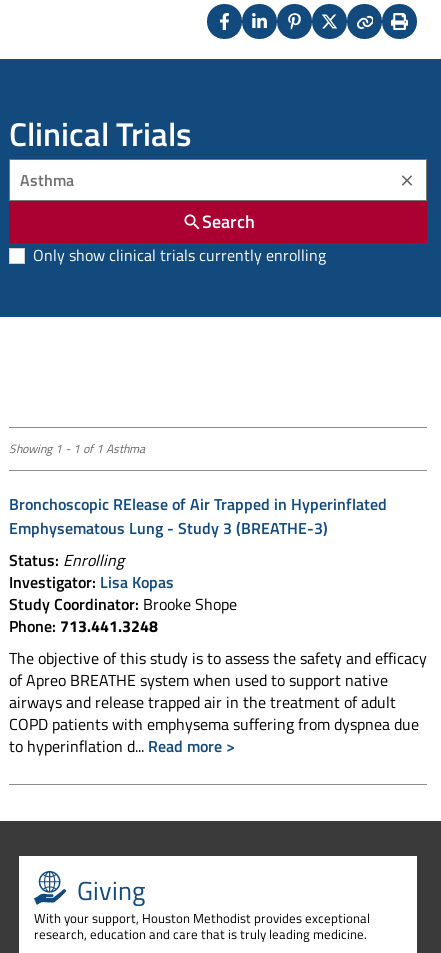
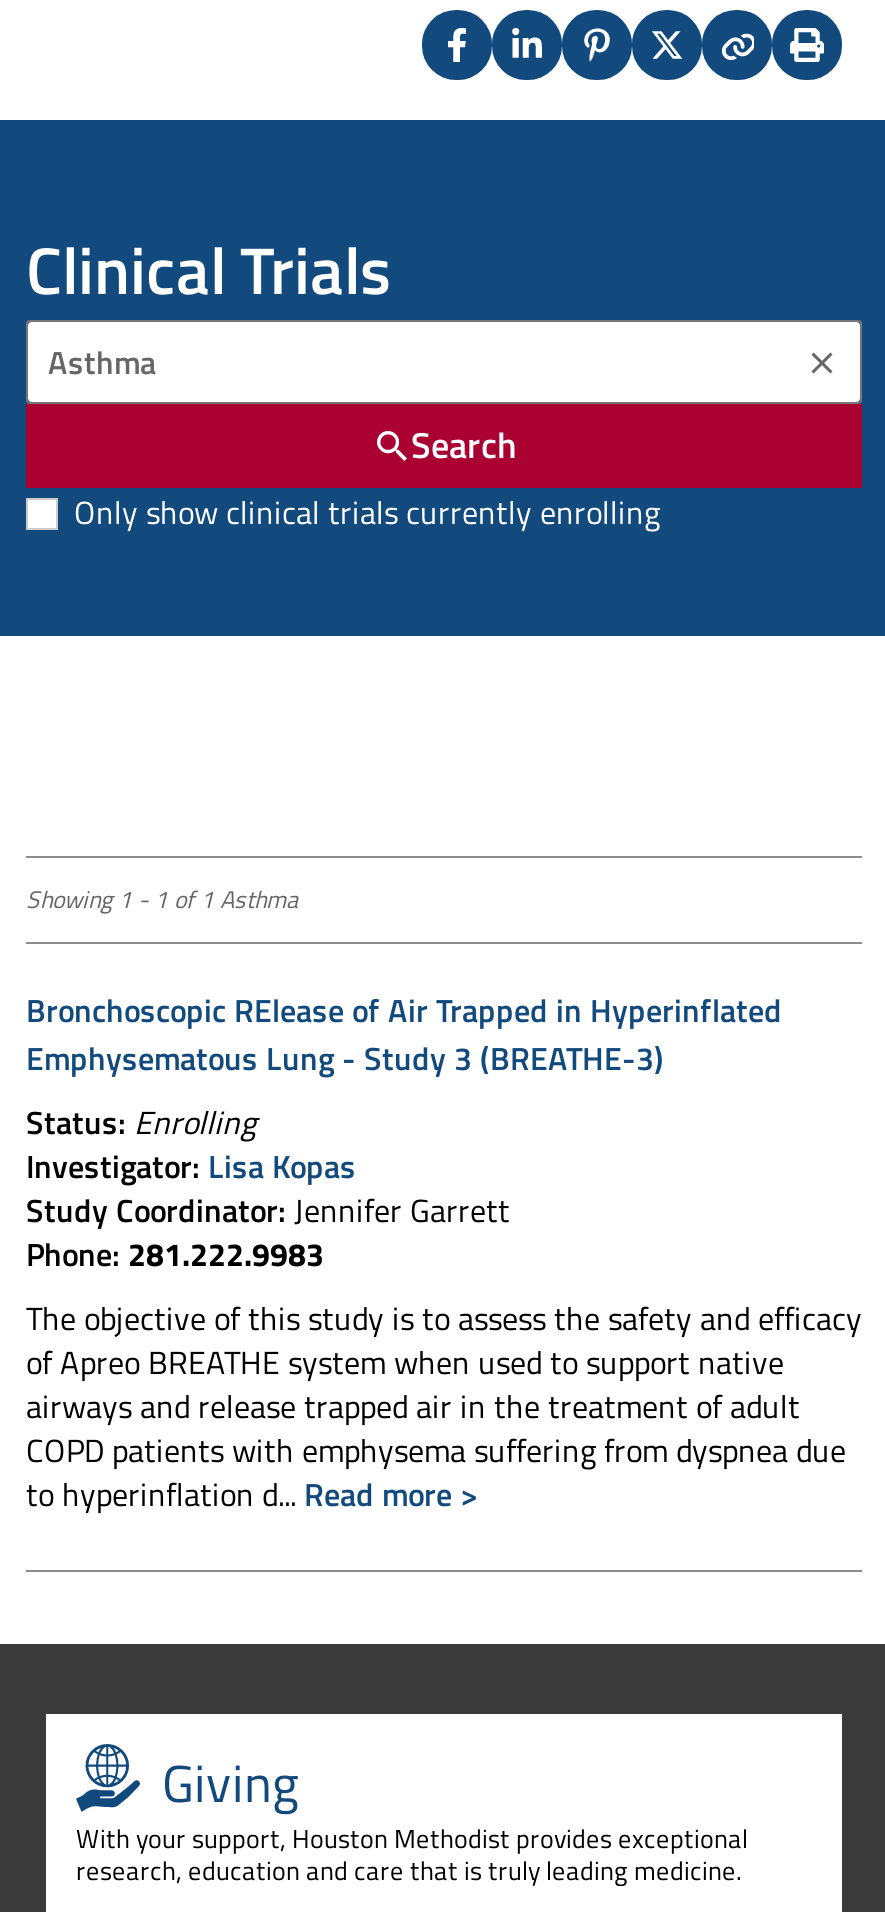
- Study Coordinator: Brooke Shope
+ Study Coordinator: Jennifer Garrett

- Phone: 713.441.3248
+ Phone: 281.222.9983
